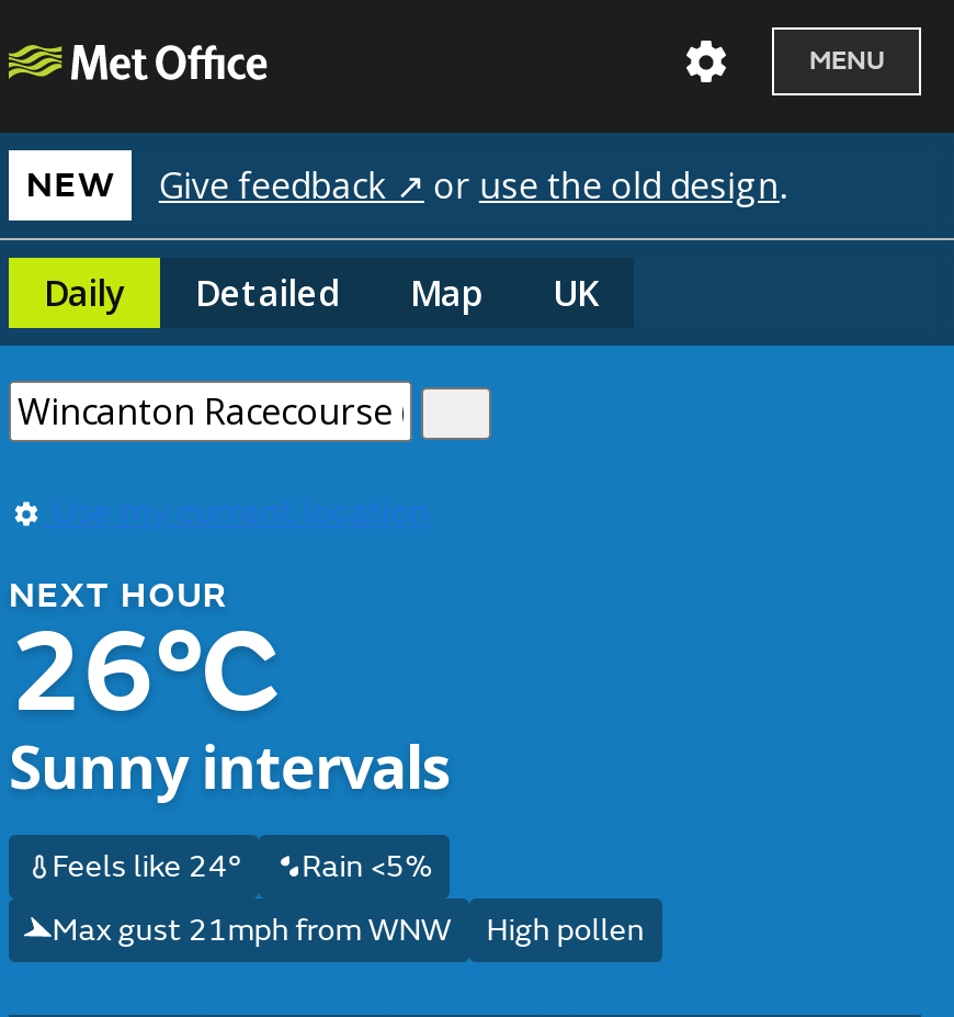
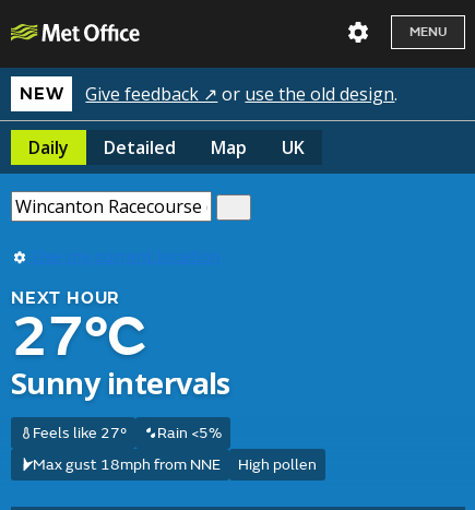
- 26°C
+ 27°C

- Feels like 24° Rain <5%
+ Feels like 27° Rain <5%

- Max gust 21mph from WNW
+ Max gust 18mph from NNE
